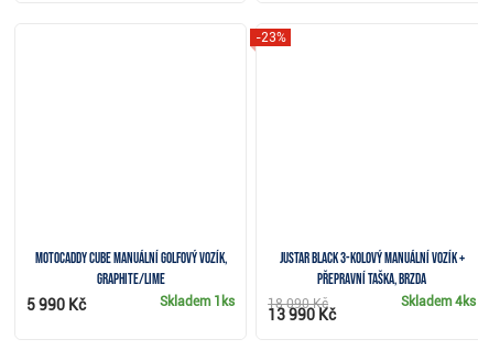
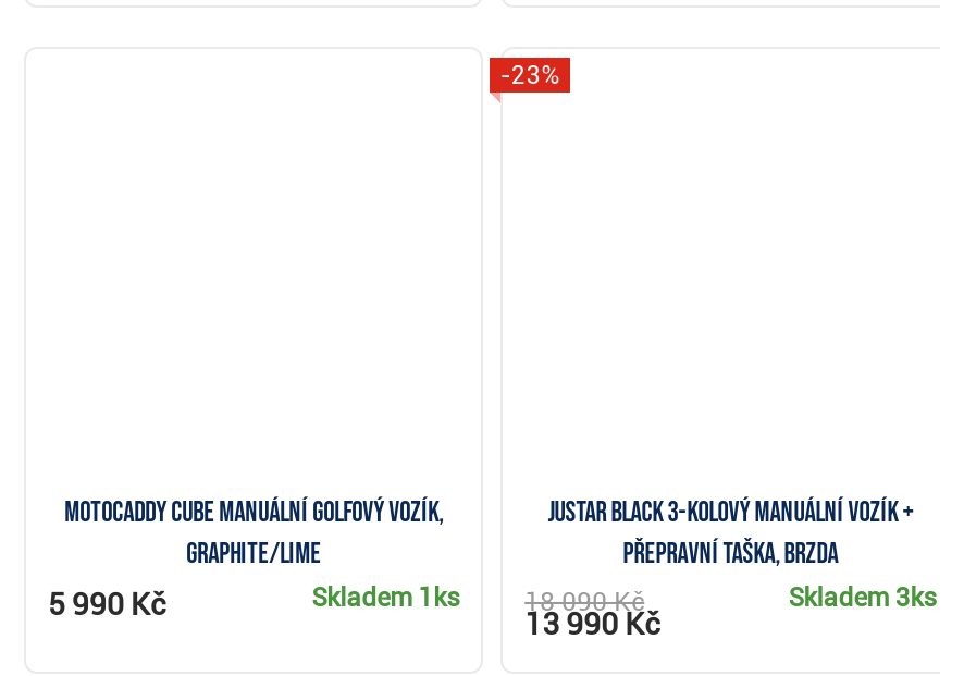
- Skladem 4ks
+ Skladem 3ks
